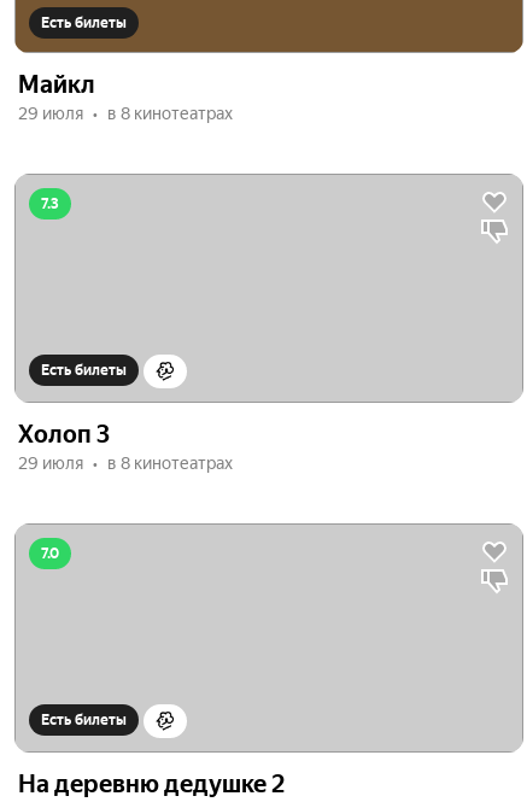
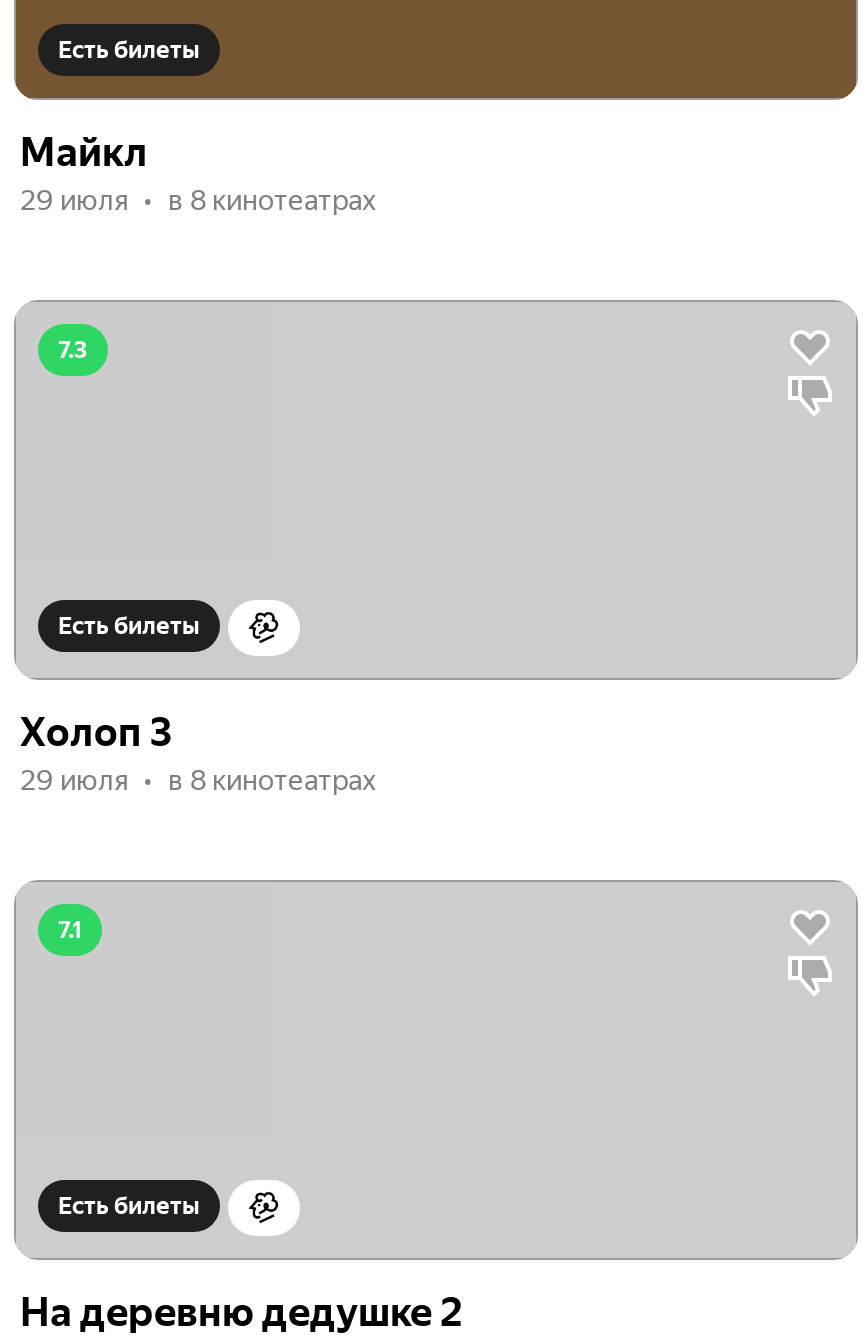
- 7.0
+ 7.1
